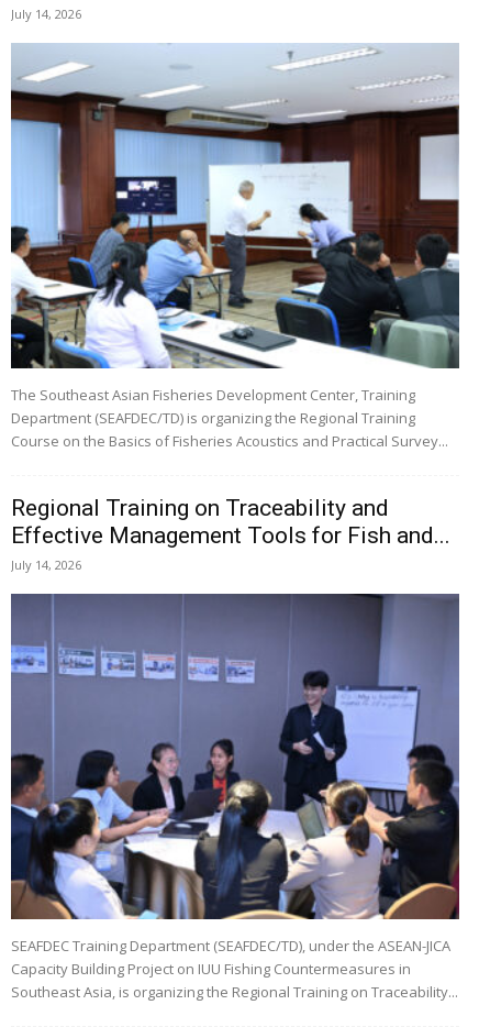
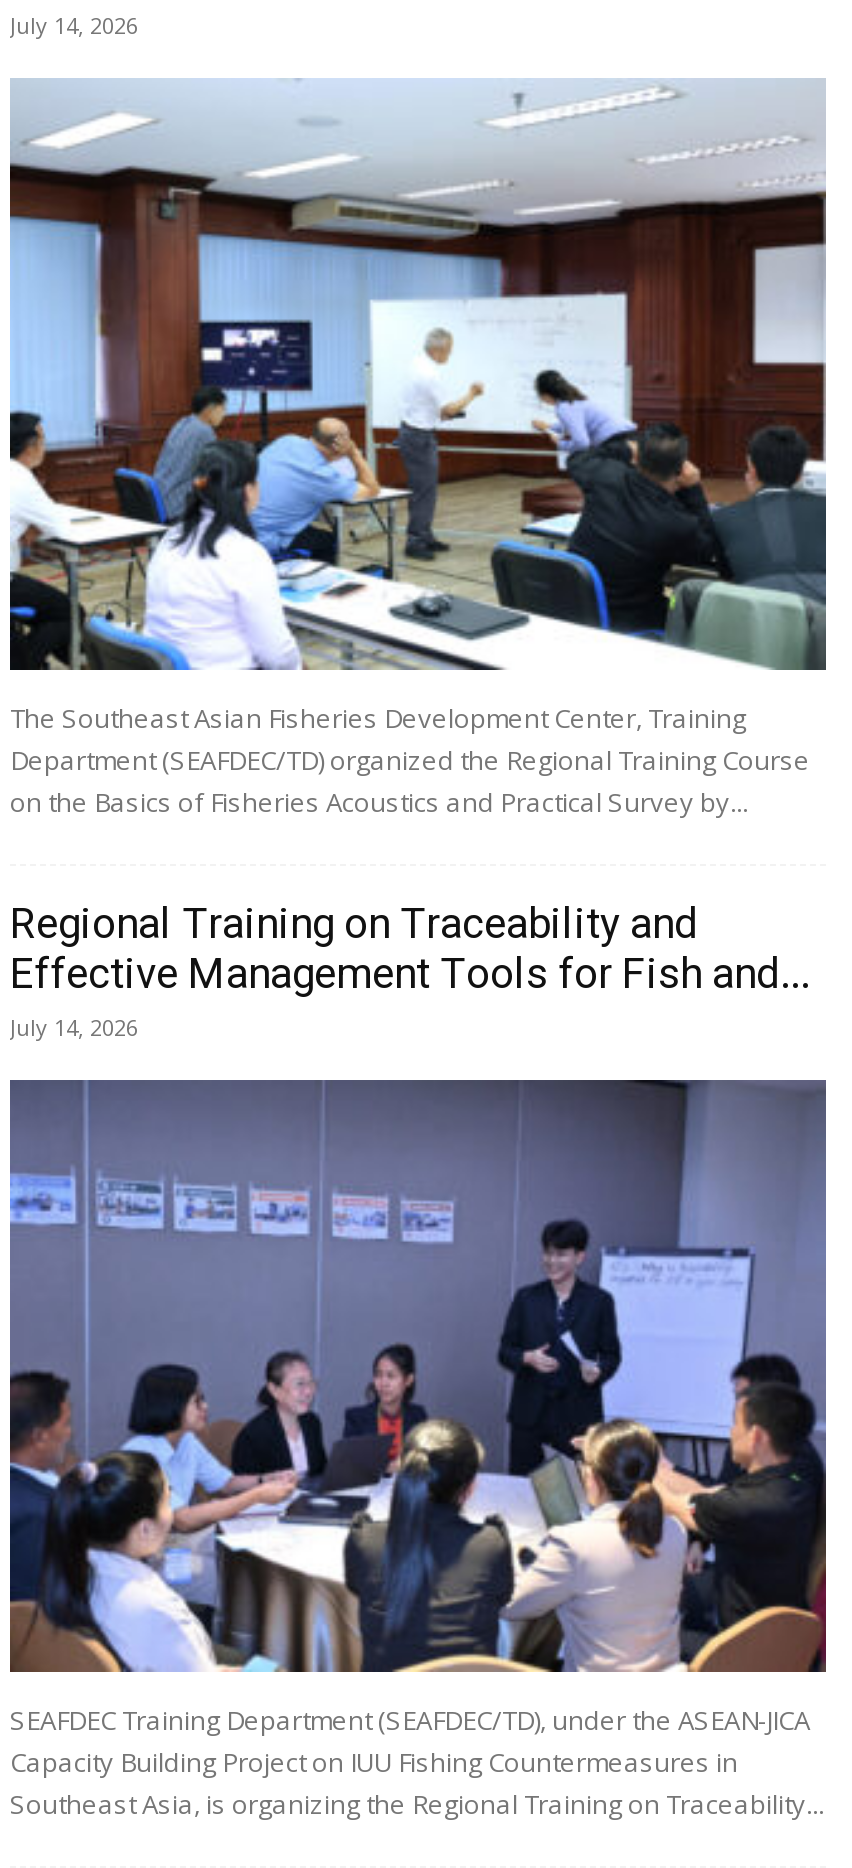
- Department (SEAFDEC/TD) is organizing the Regional Training
- Course on the Basics of Fisheries Acoustics and Practical Survey...
+ Department (SEAFDEC/TD) organized the Regional Training Course
+ on the Basics of Fisheries Acoustics and Practical Survey by...
